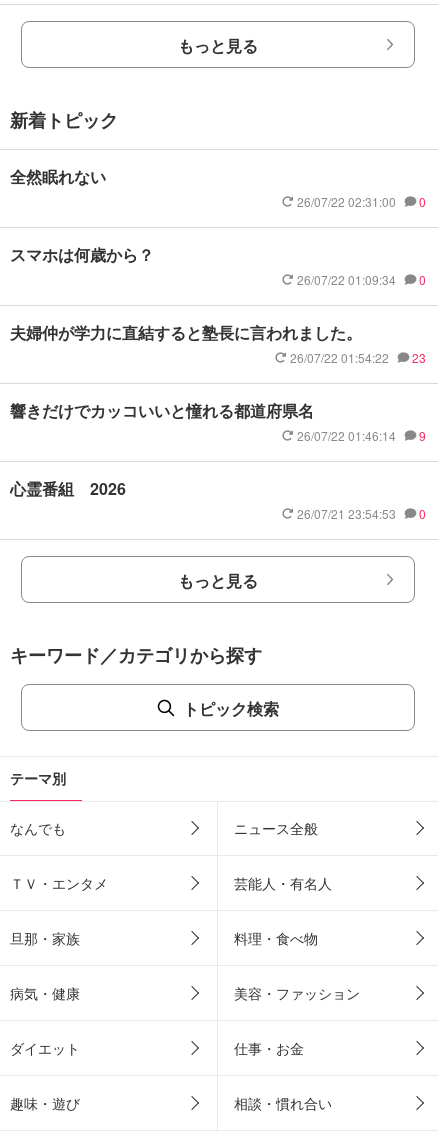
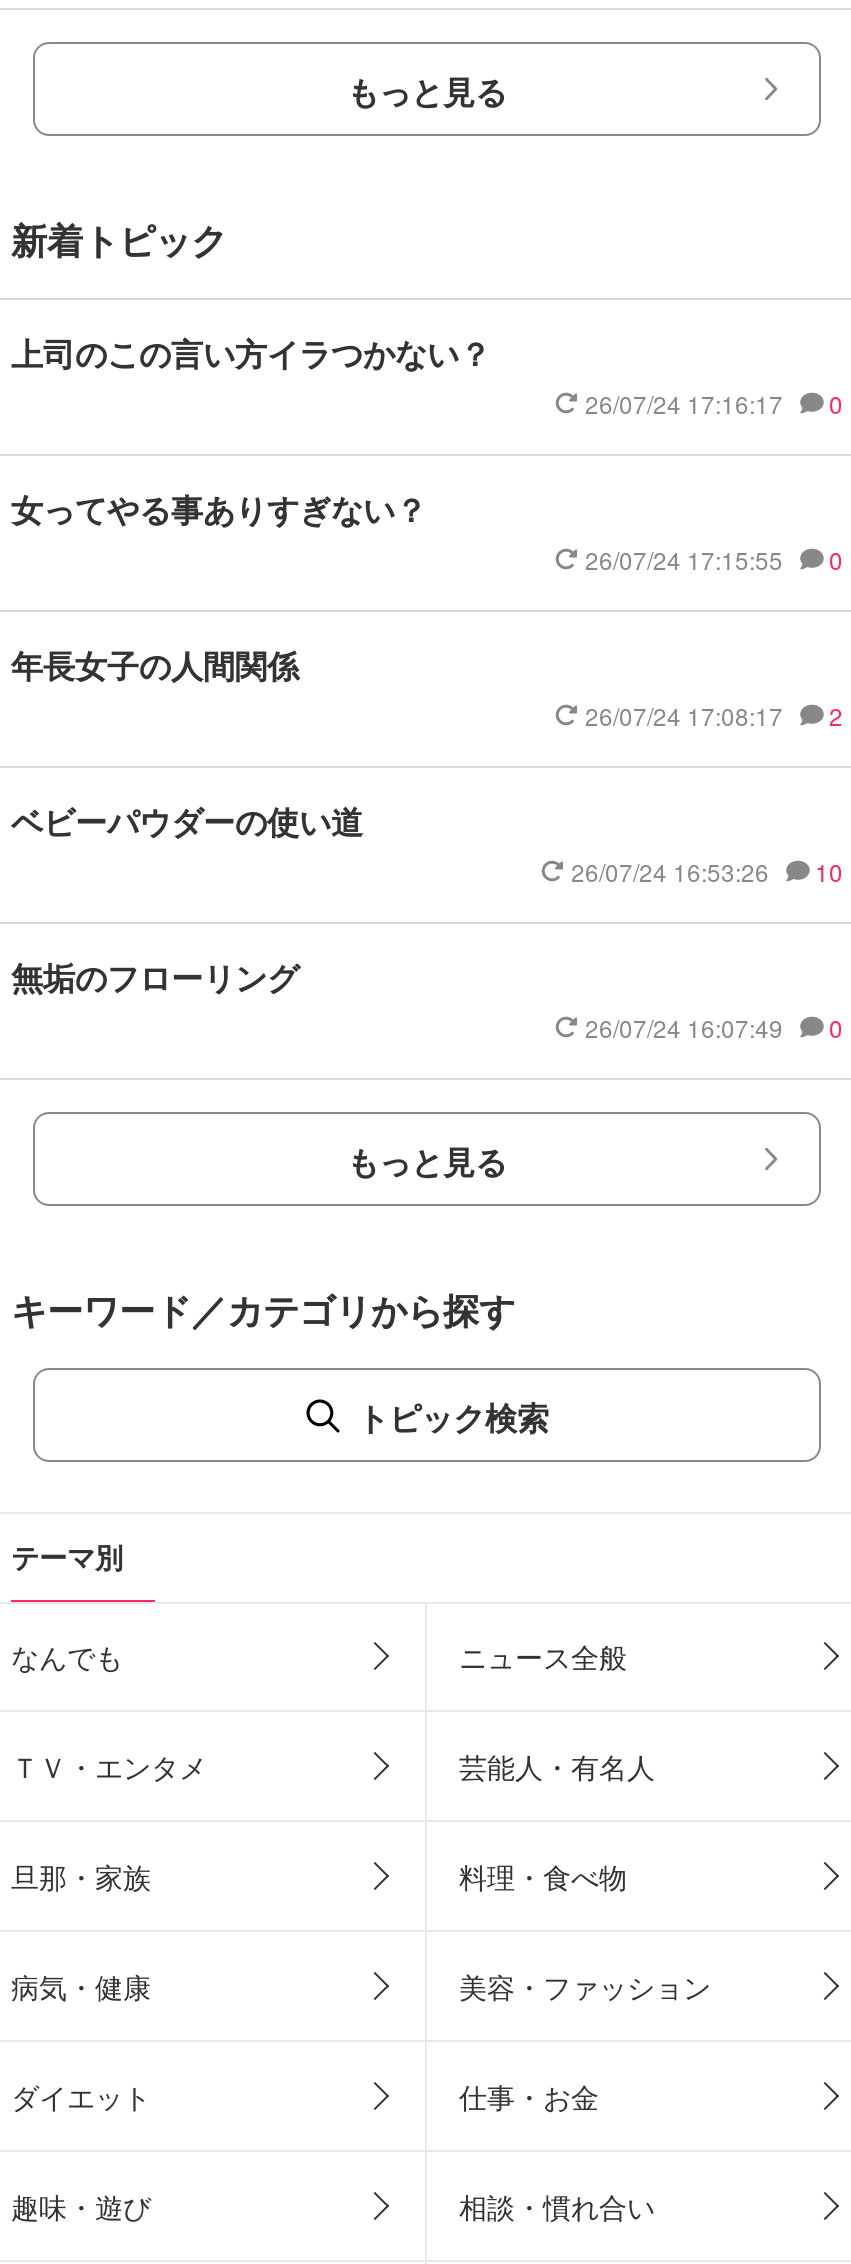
- 全然眠れない
- 26/07/22 02:31:00
+ 上司のこの言い方イラつかない？
+ 26/07/24 17:16:17

- スマホは何歳から？
- 26/07/22 01:09:34
+ 女ってやる事ありすぎない？
+ 26/07/24 17:15:55

- 夫婦仲が学力に直結すると塾長に言われました。
- 26/07/22 01:54:22
- 23
+ 年長女子の人間関係
+ 26/07/24 17:08:17
+ 2

- 響きだけでカッコいいと憧れる都道府県名
- 26/07/22 01:46:14
- 9
+ ベビーパウダーの使い道
+ 26/07/24 16:53:26
+ 10

- 心霊番組 2026
- 26/07/21 23:54:53
+ 無垢のフローリング
+ 26/07/24 16:07:49
